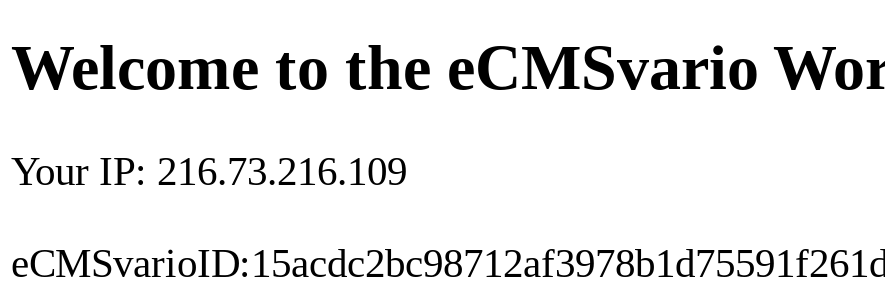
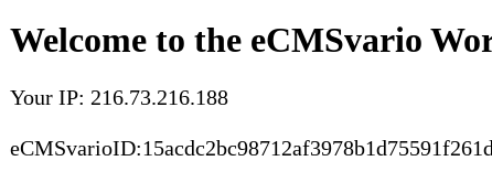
- Your IP: 216.73.216.109
+ Your IP: 216.73.216.188
